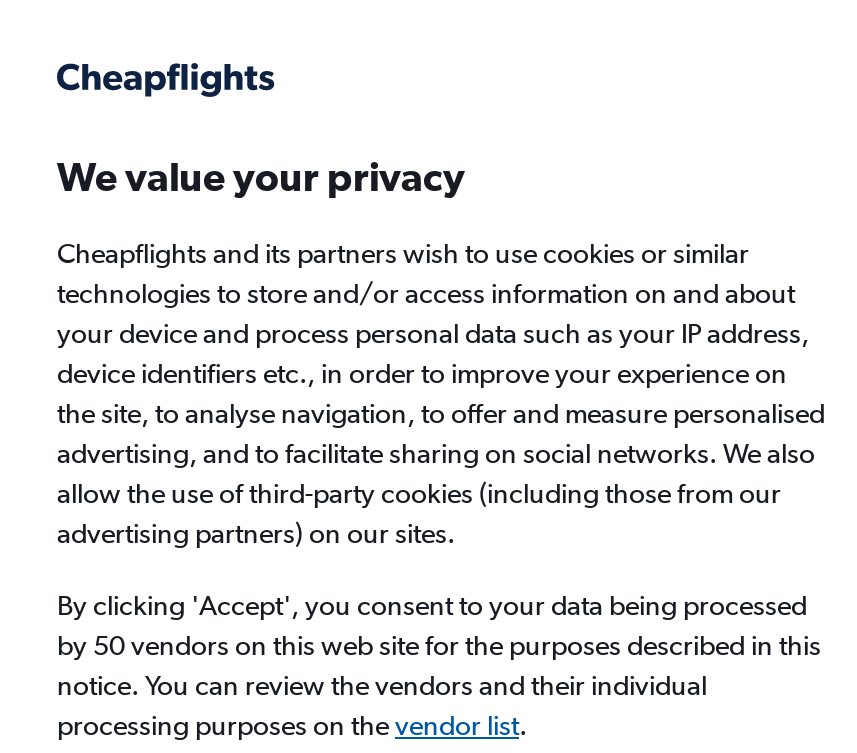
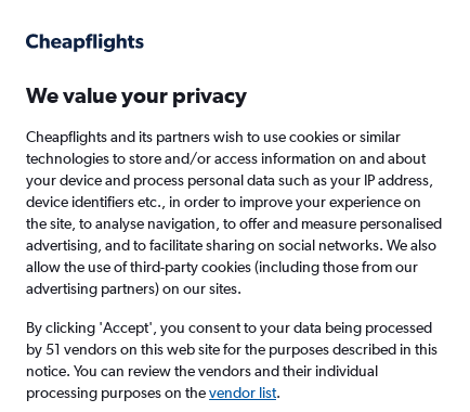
- by 50 vendors on this web site for the purposes described in this
+ by 51 vendors on this web site for the purposes described in this
